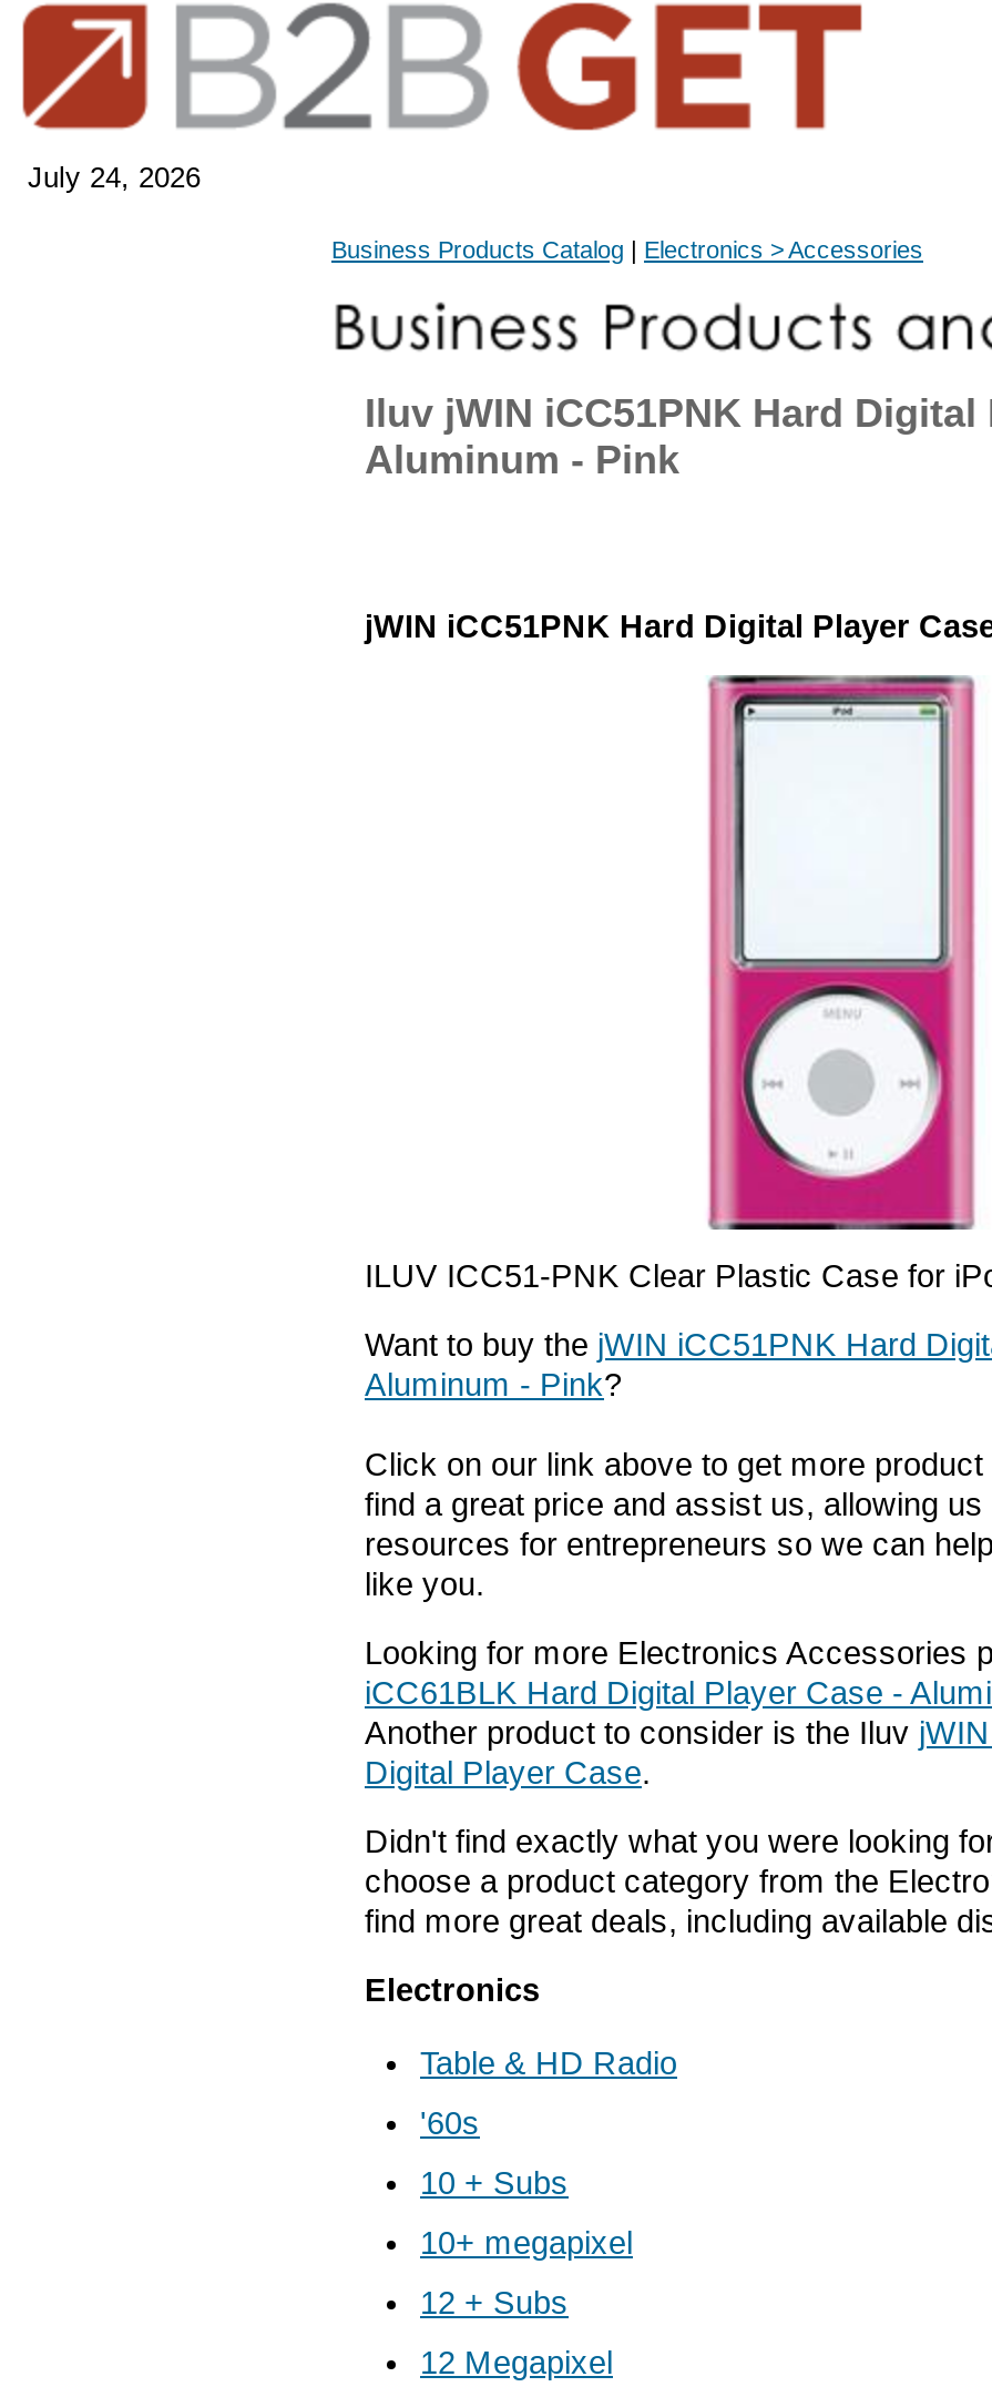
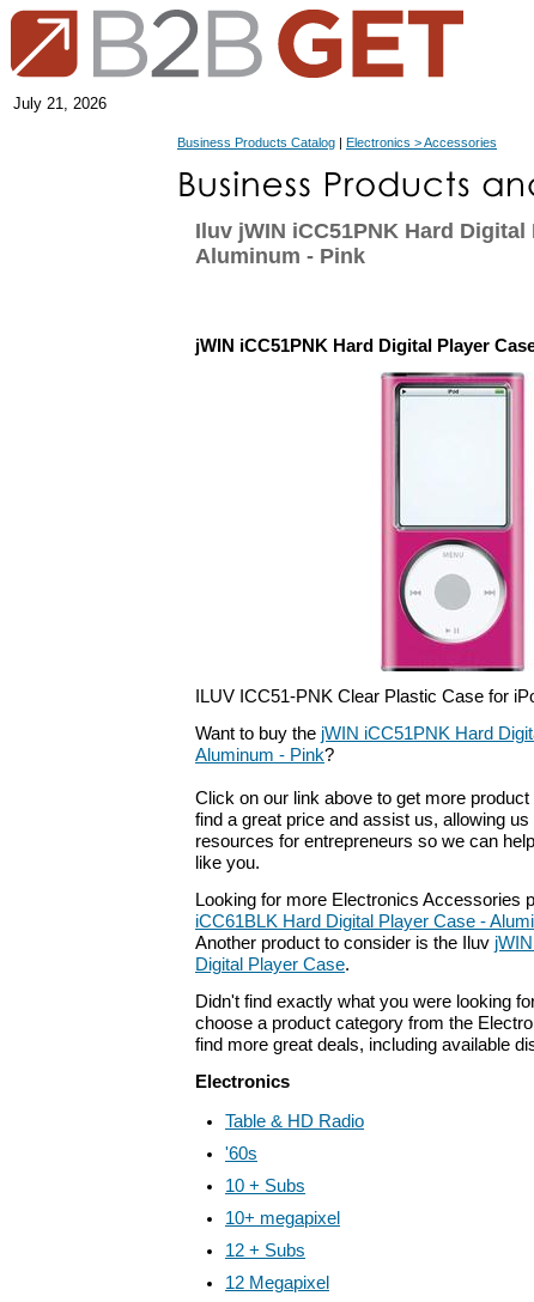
- July 24, 2026
+ July 21, 2026
